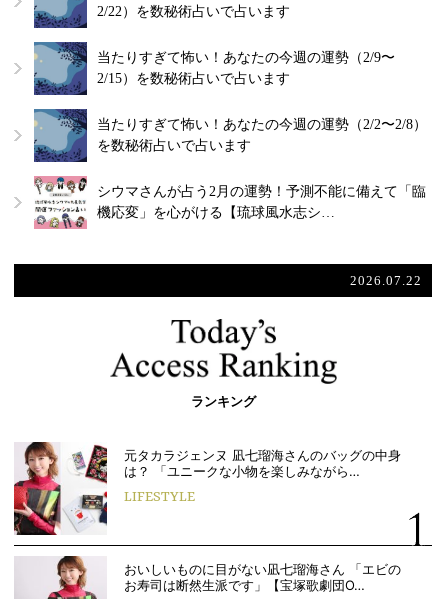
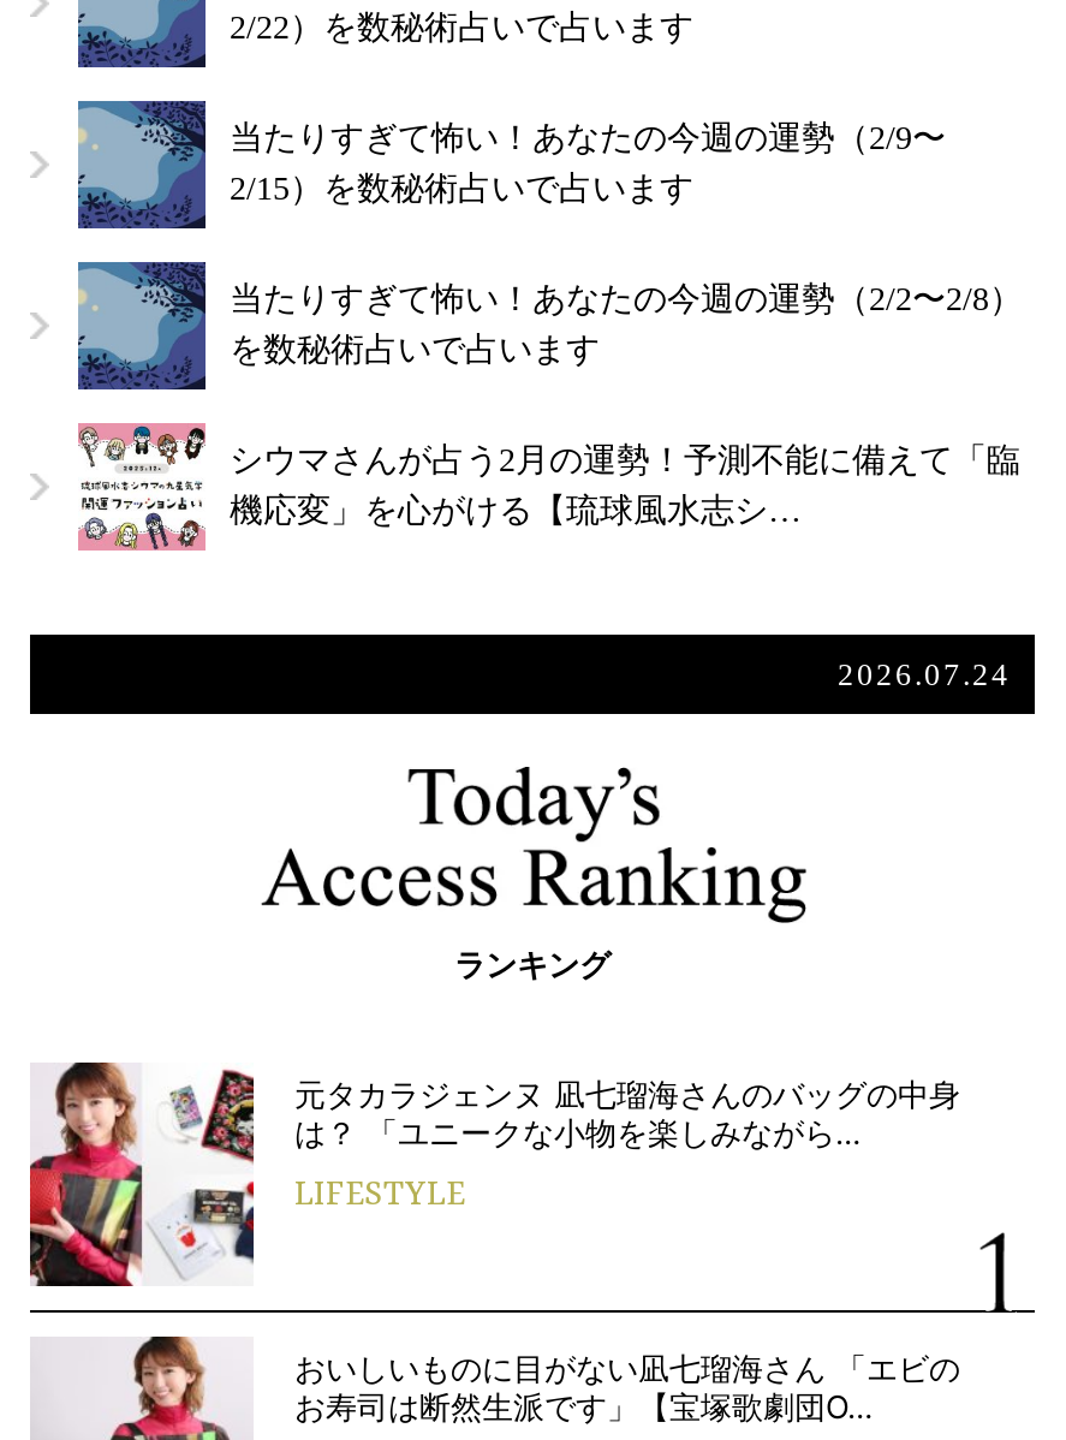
- 2026.07.22
+ 2026.07.24
